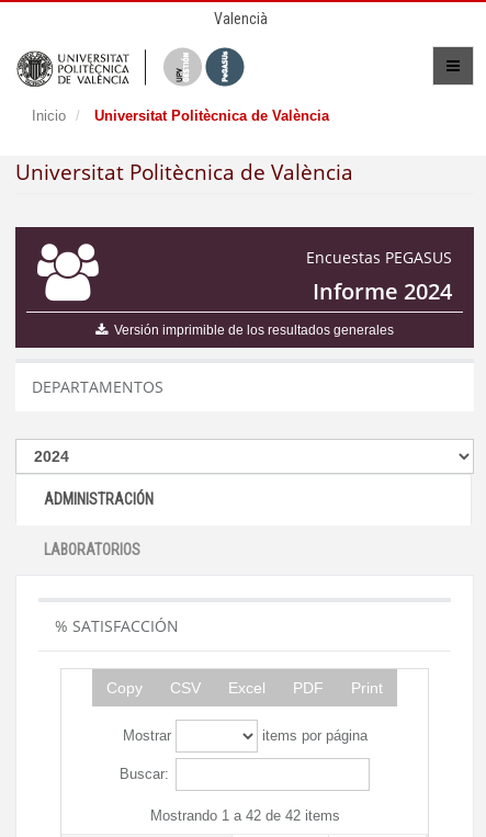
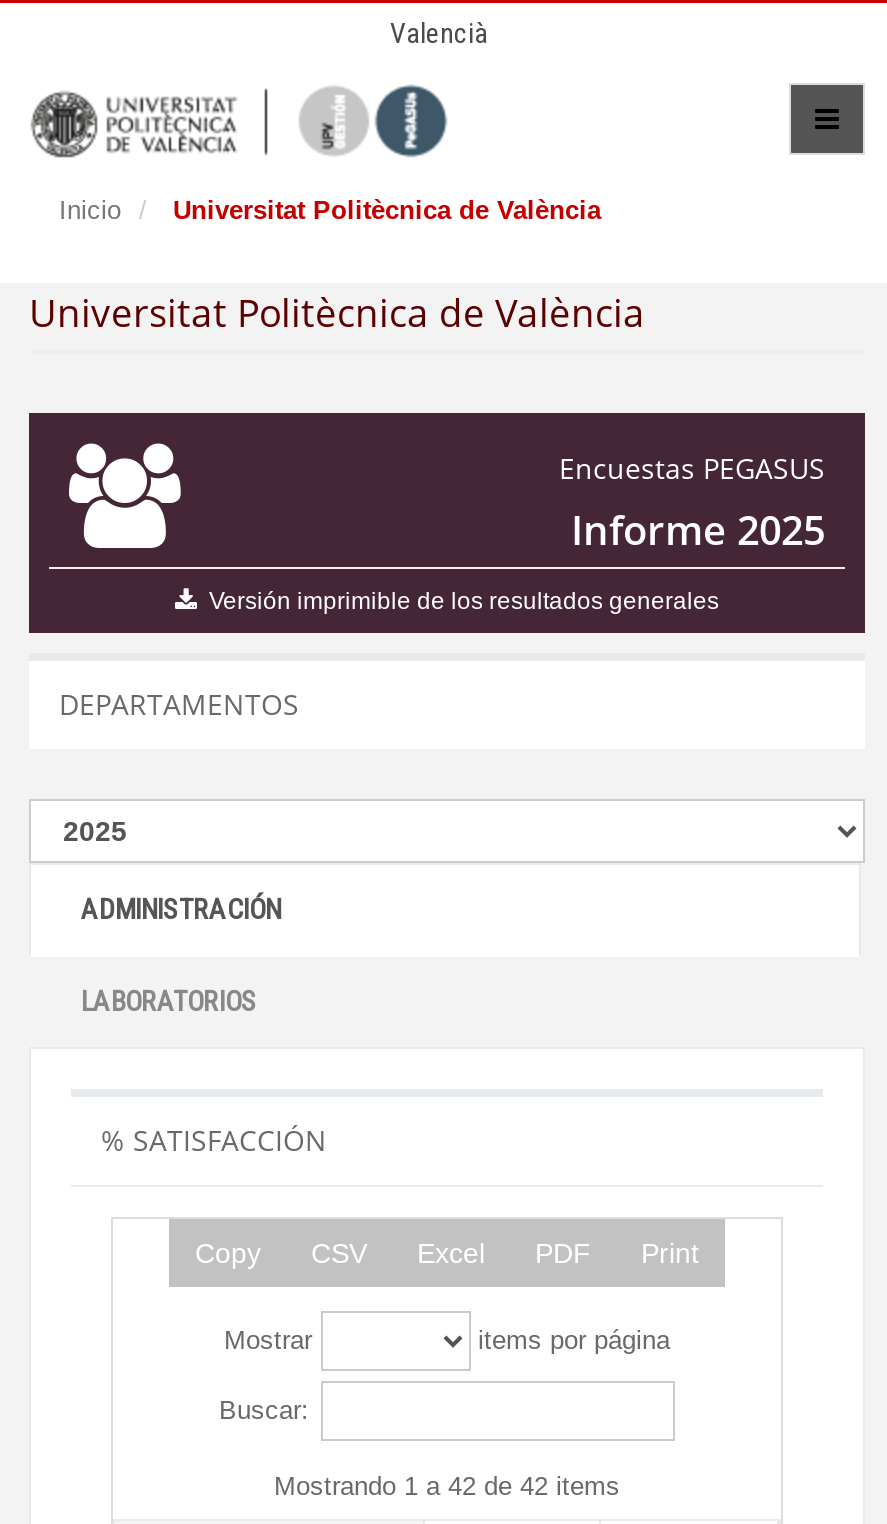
- Informe 2024
+ Informe 2025
